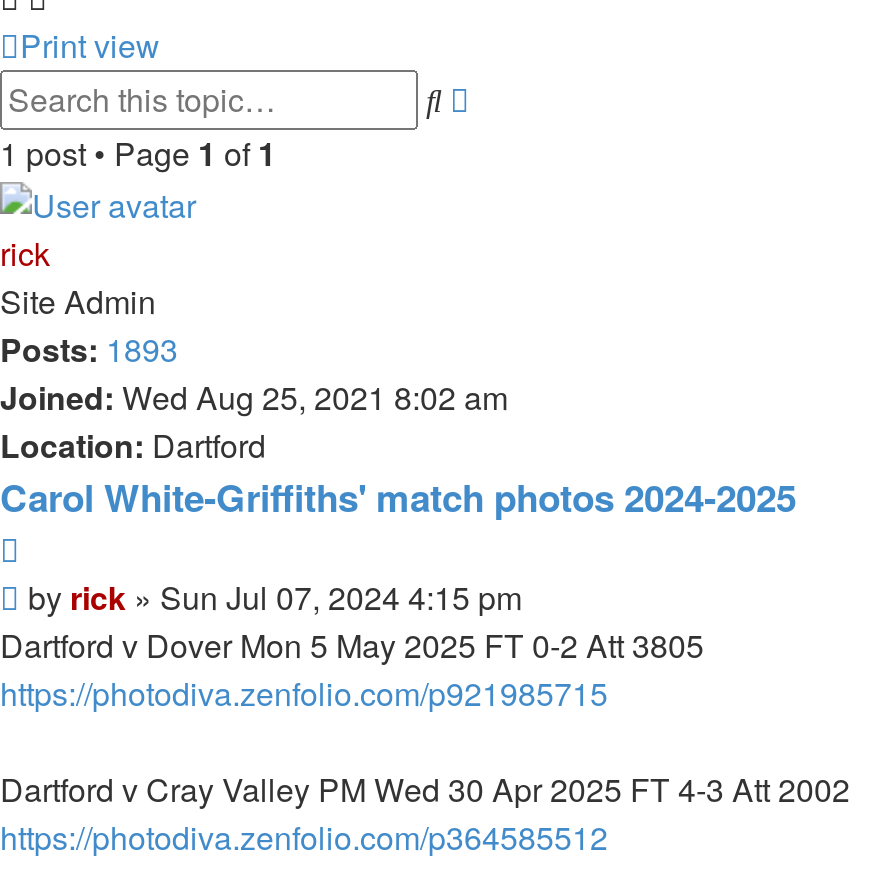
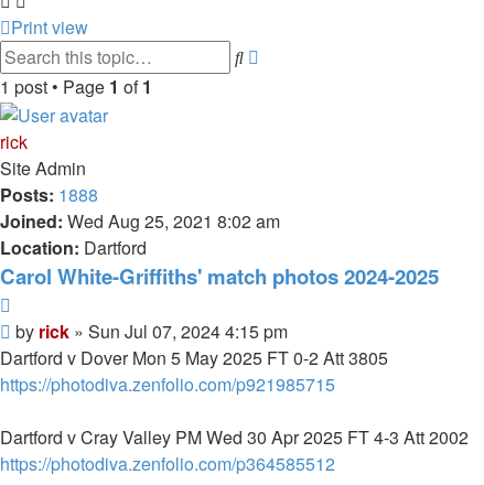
- Posts: 1893
+ Posts: 1888
